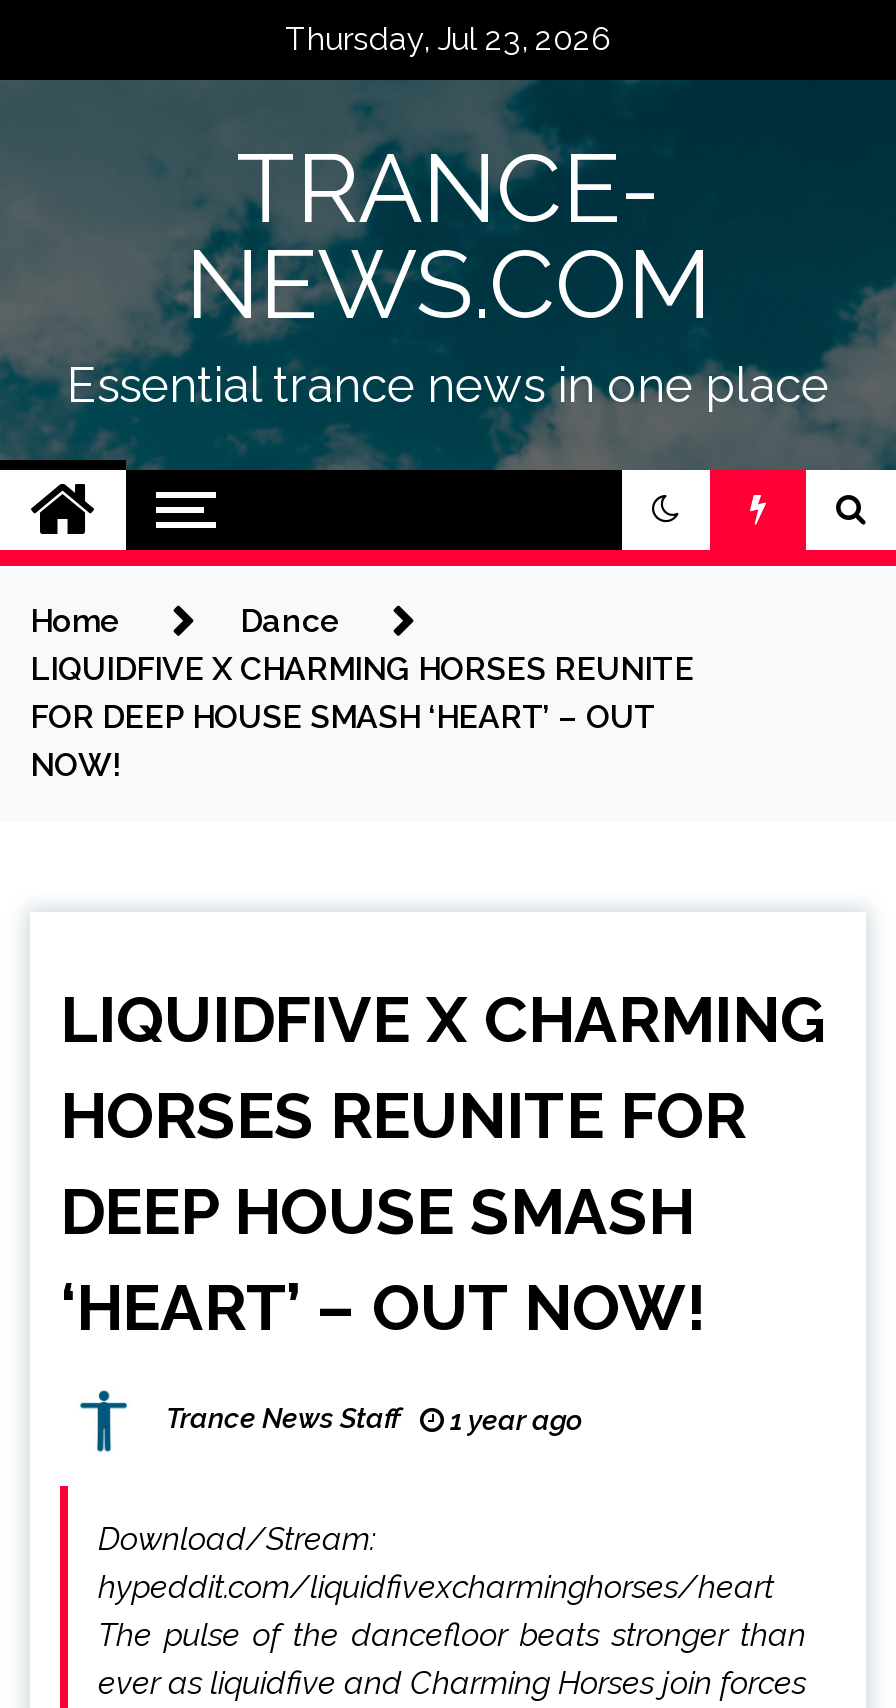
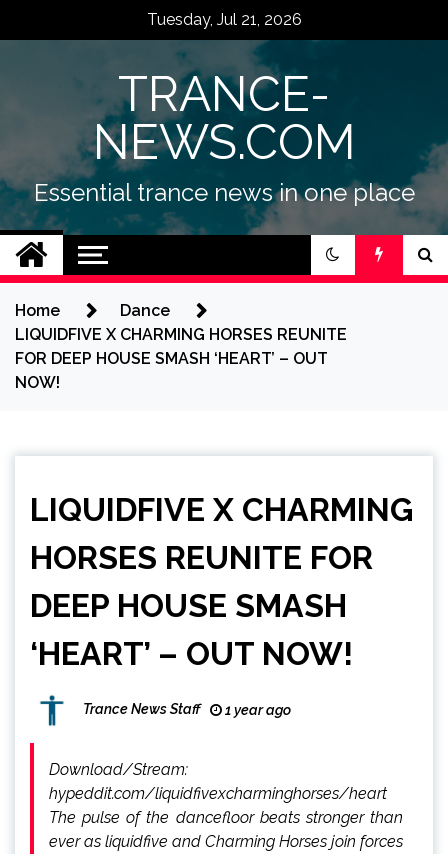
- Thursday, Jul 23, 2026
+ Tuesday, Jul 21, 2026
